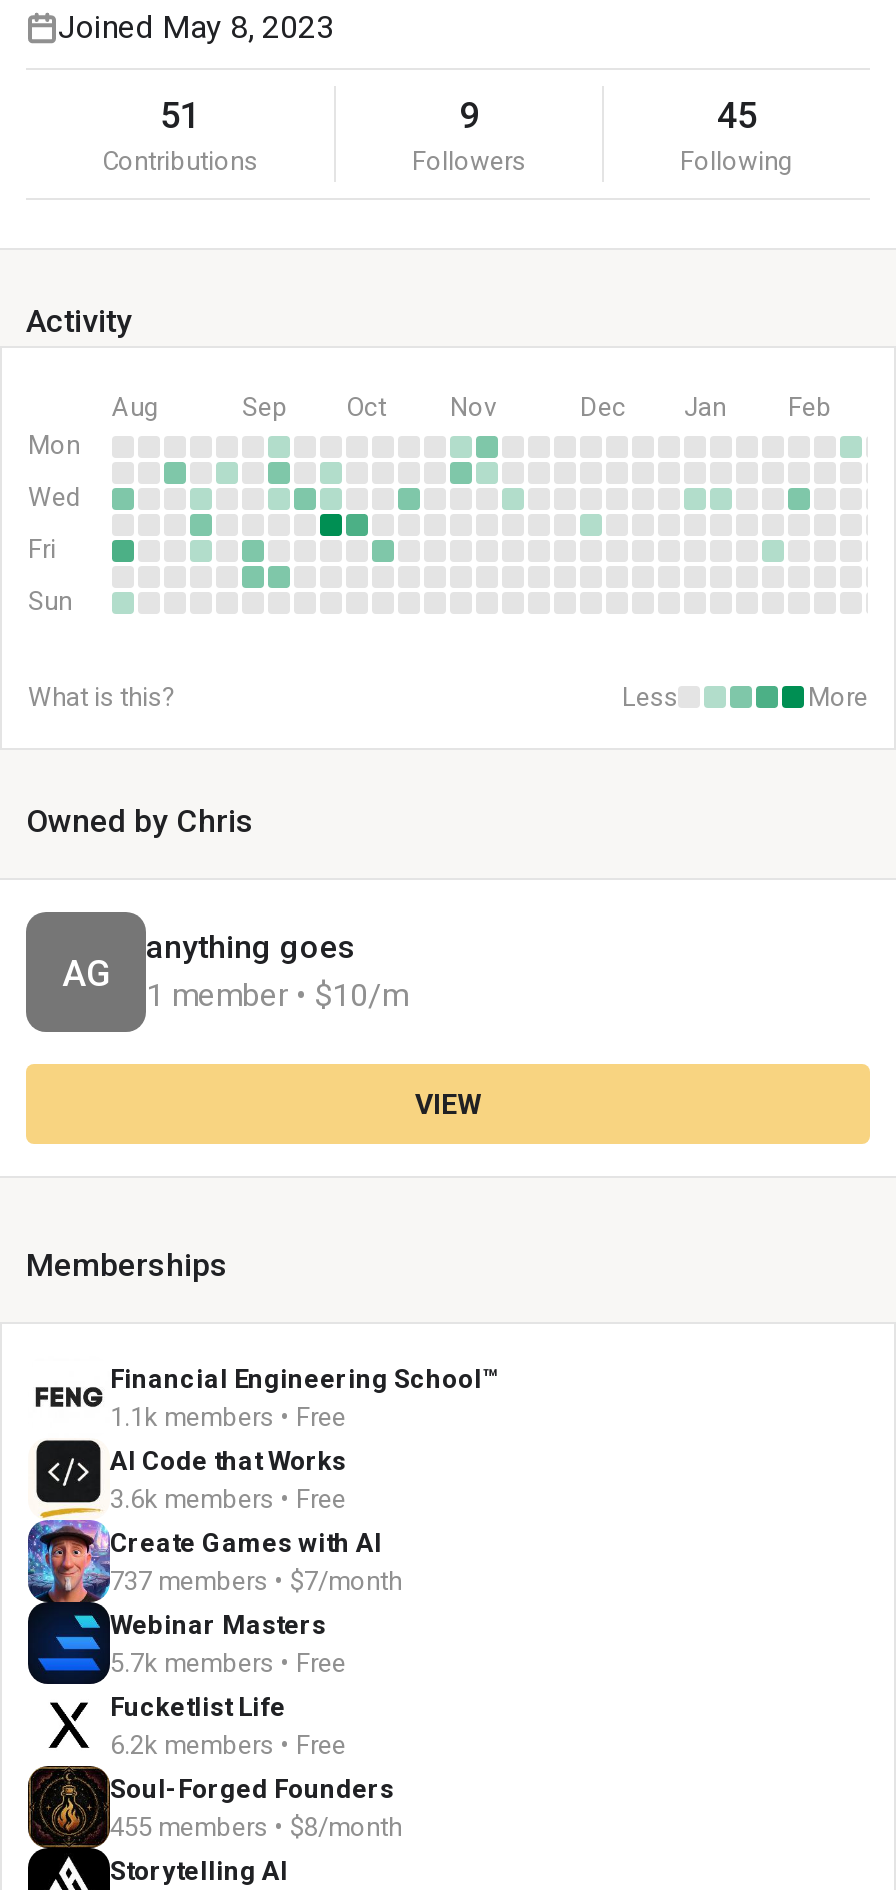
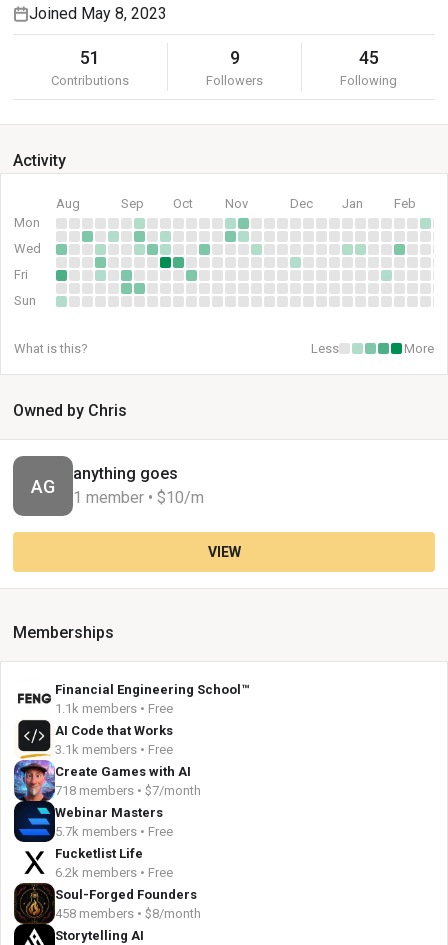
- 3.6k members • Free
+ 3.1k members • Free

- 737 members • $7/month
+ 718 members • $7/month

- 455 members • $8/month
+ 458 members • $8/month
